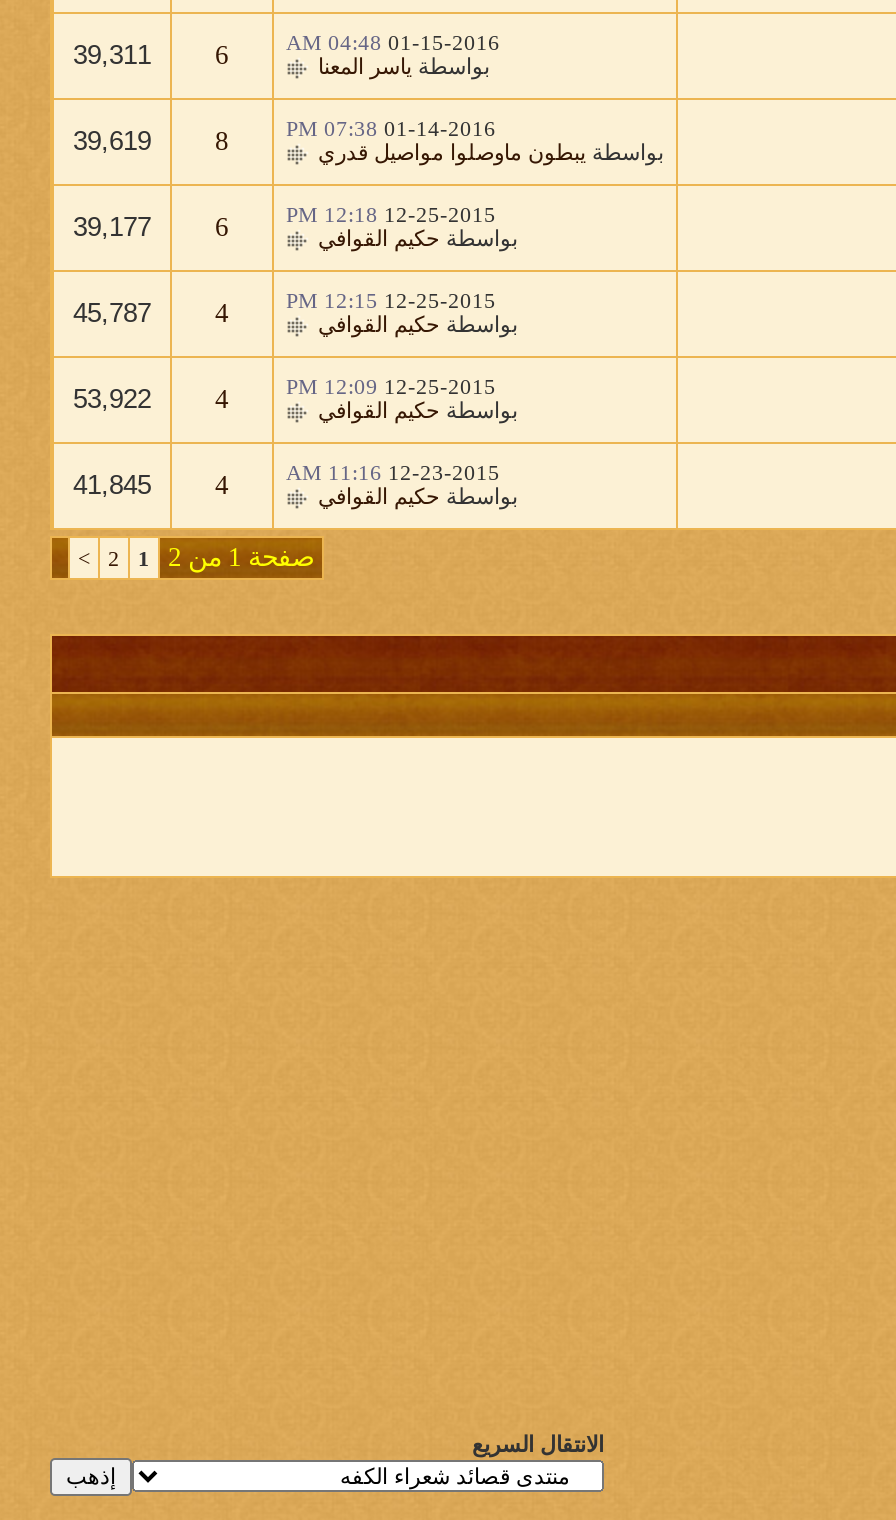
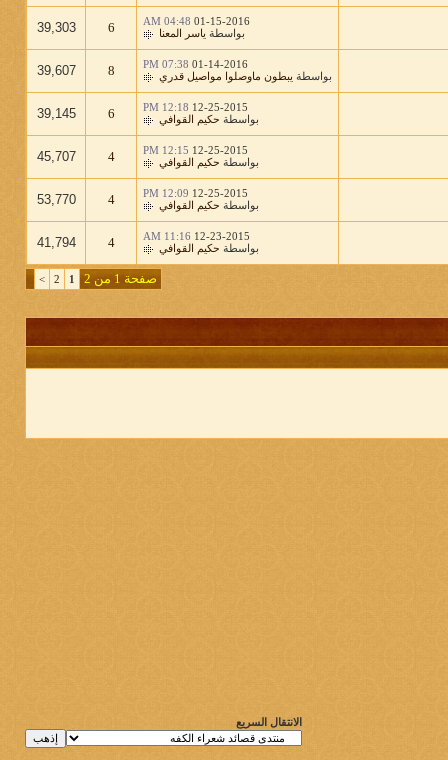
- 39,311
+ 39,303

- 39,619
+ 39,607

- 39,177
+ 39,145

- 45,787
+ 45,707

- 53,922
+ 53,770

- 41,845
+ 41,794
